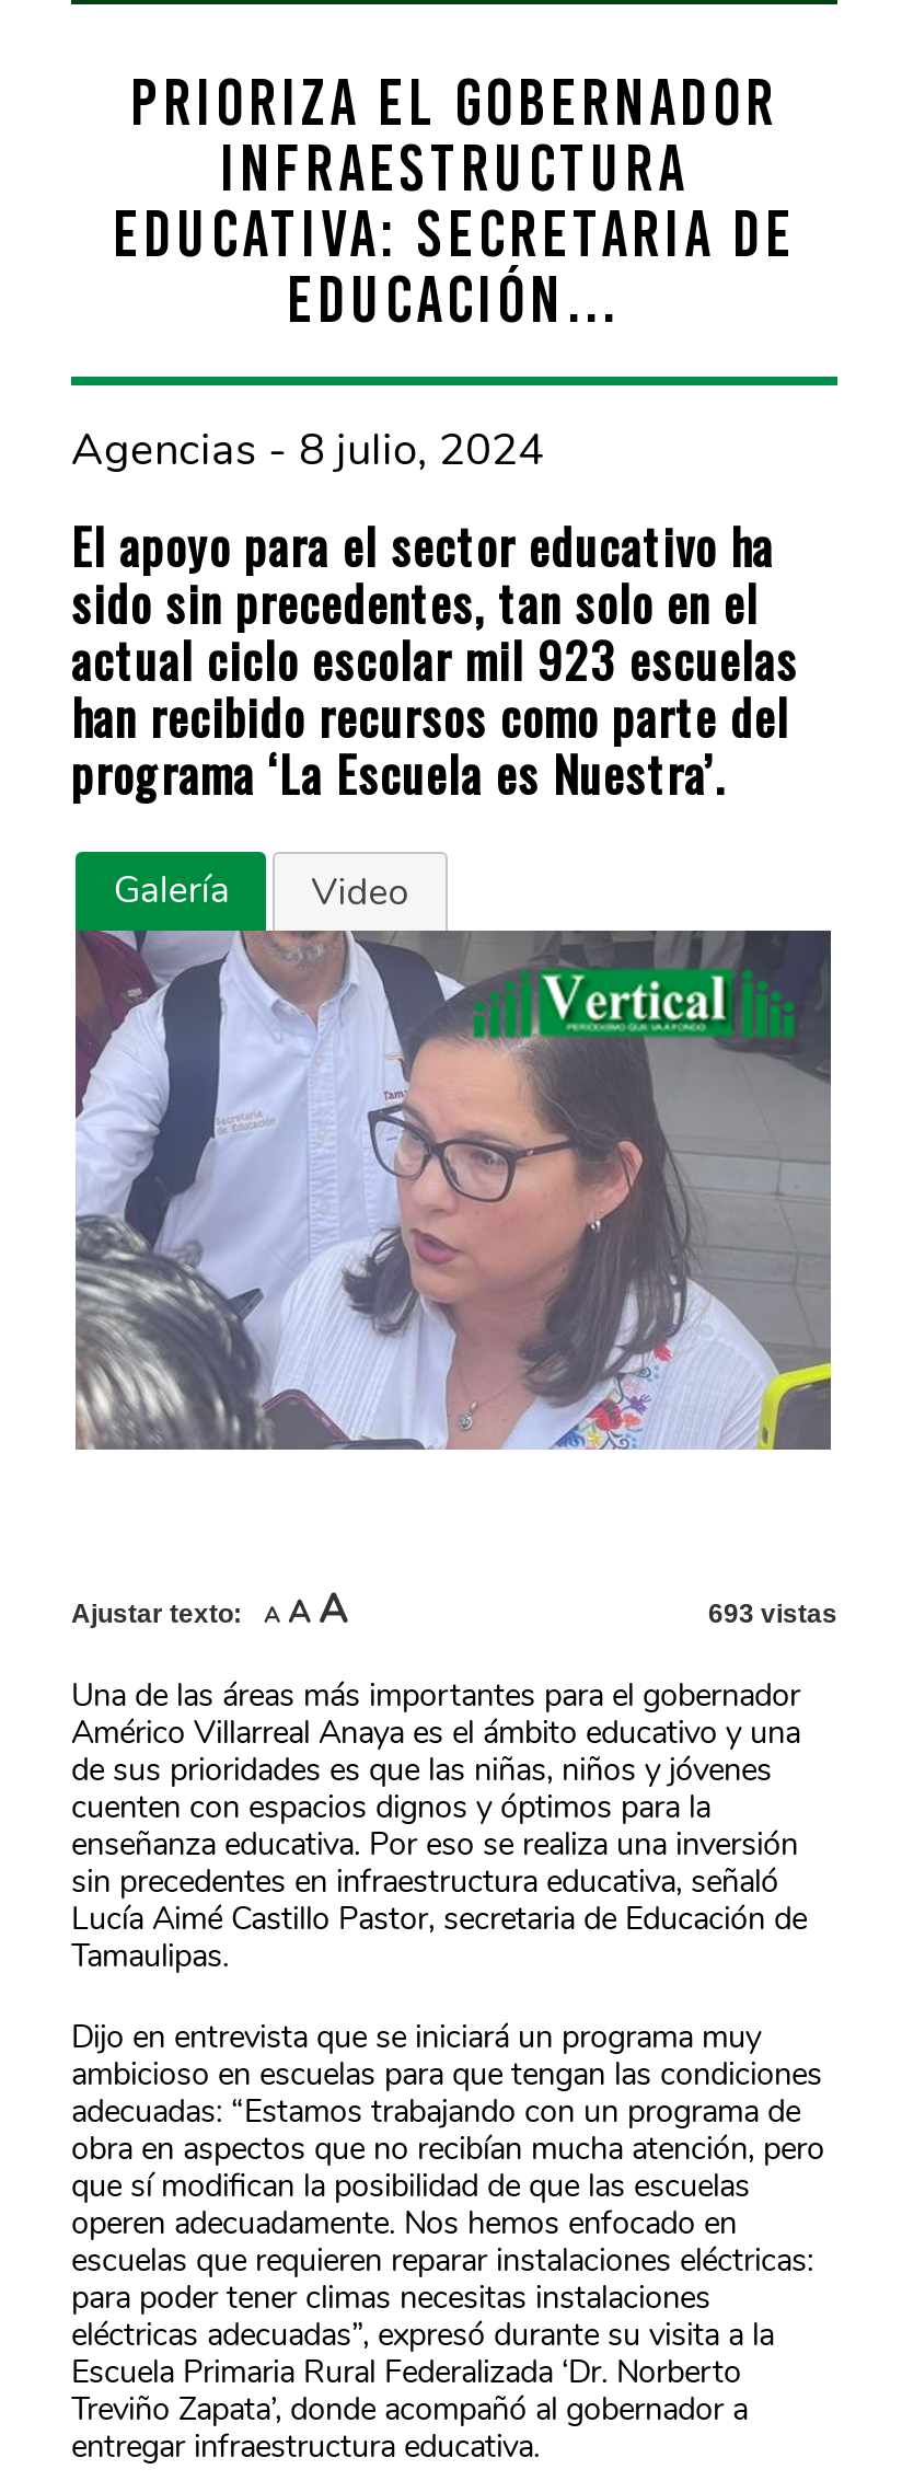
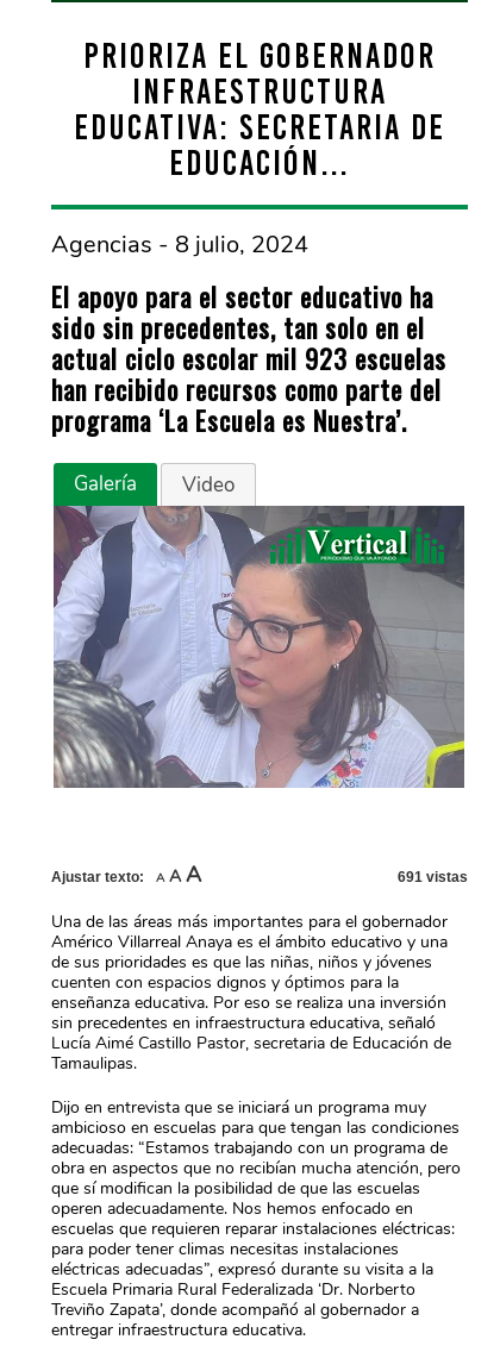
- 693 vistas
+ 691 vistas
